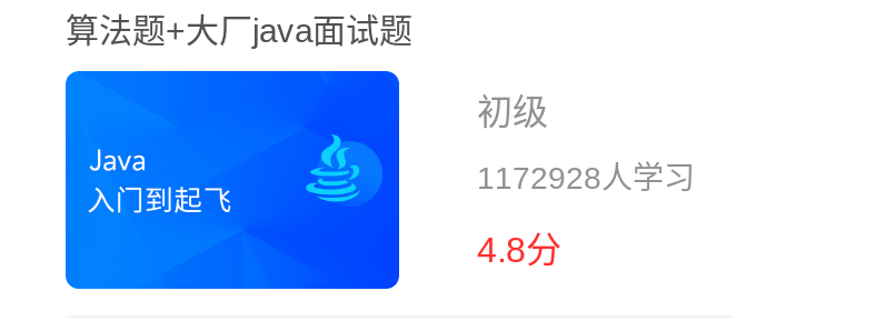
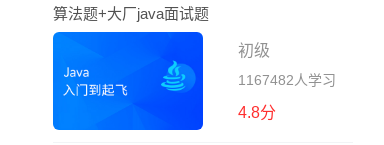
- 1172928人学习
+ 1167482人学习
